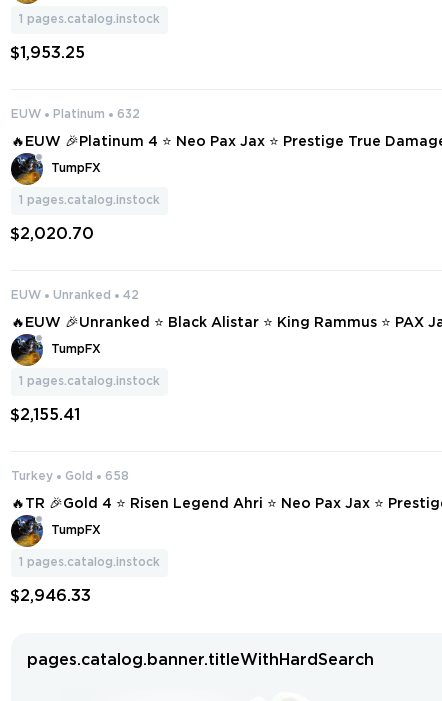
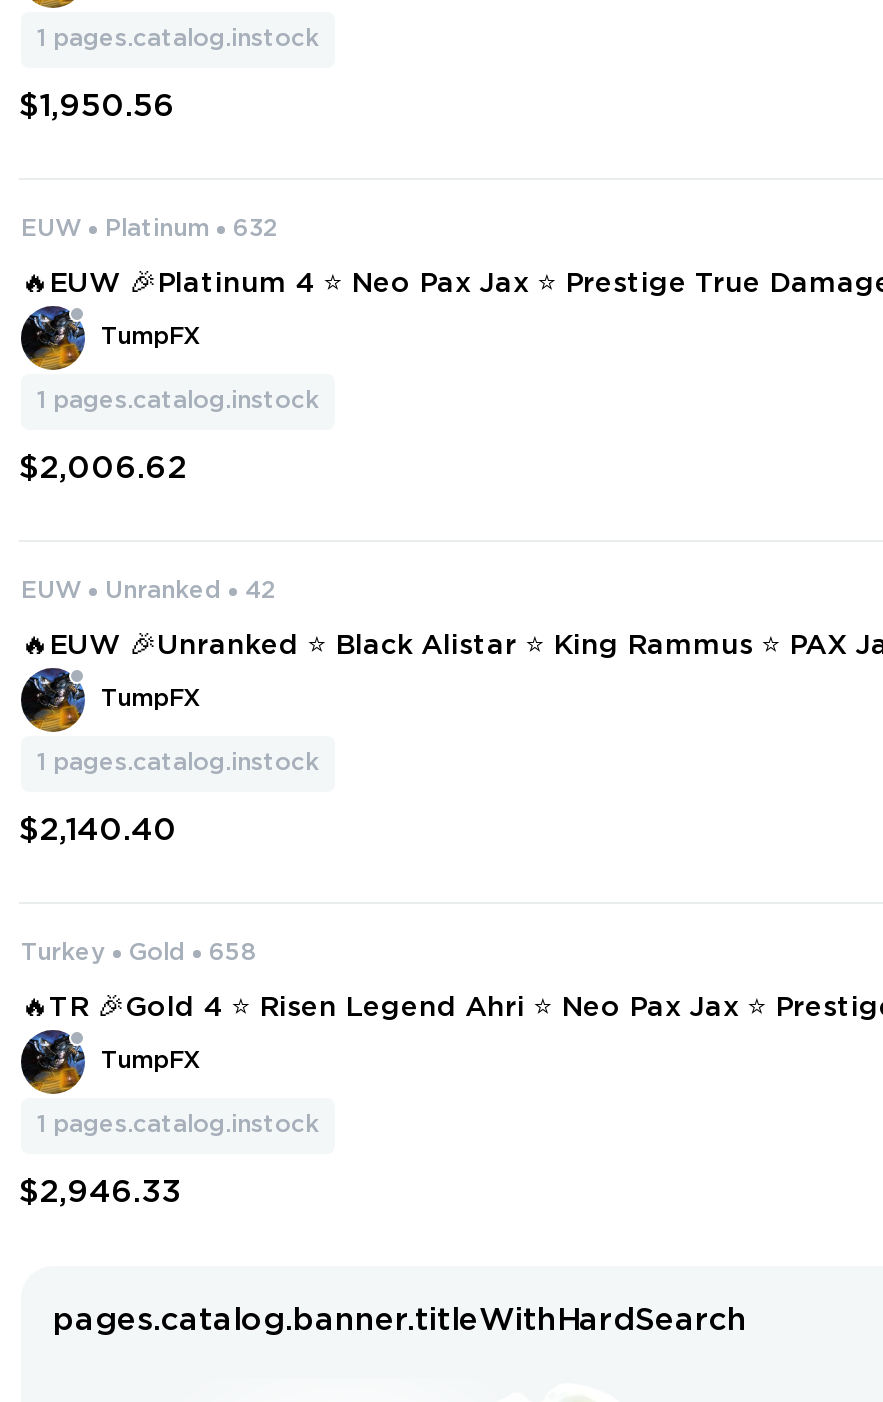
- $1,953.25
+ $1,950.56

- $2,020.70
+ $2,006.62

- $2,155.41
+ $2,140.40
